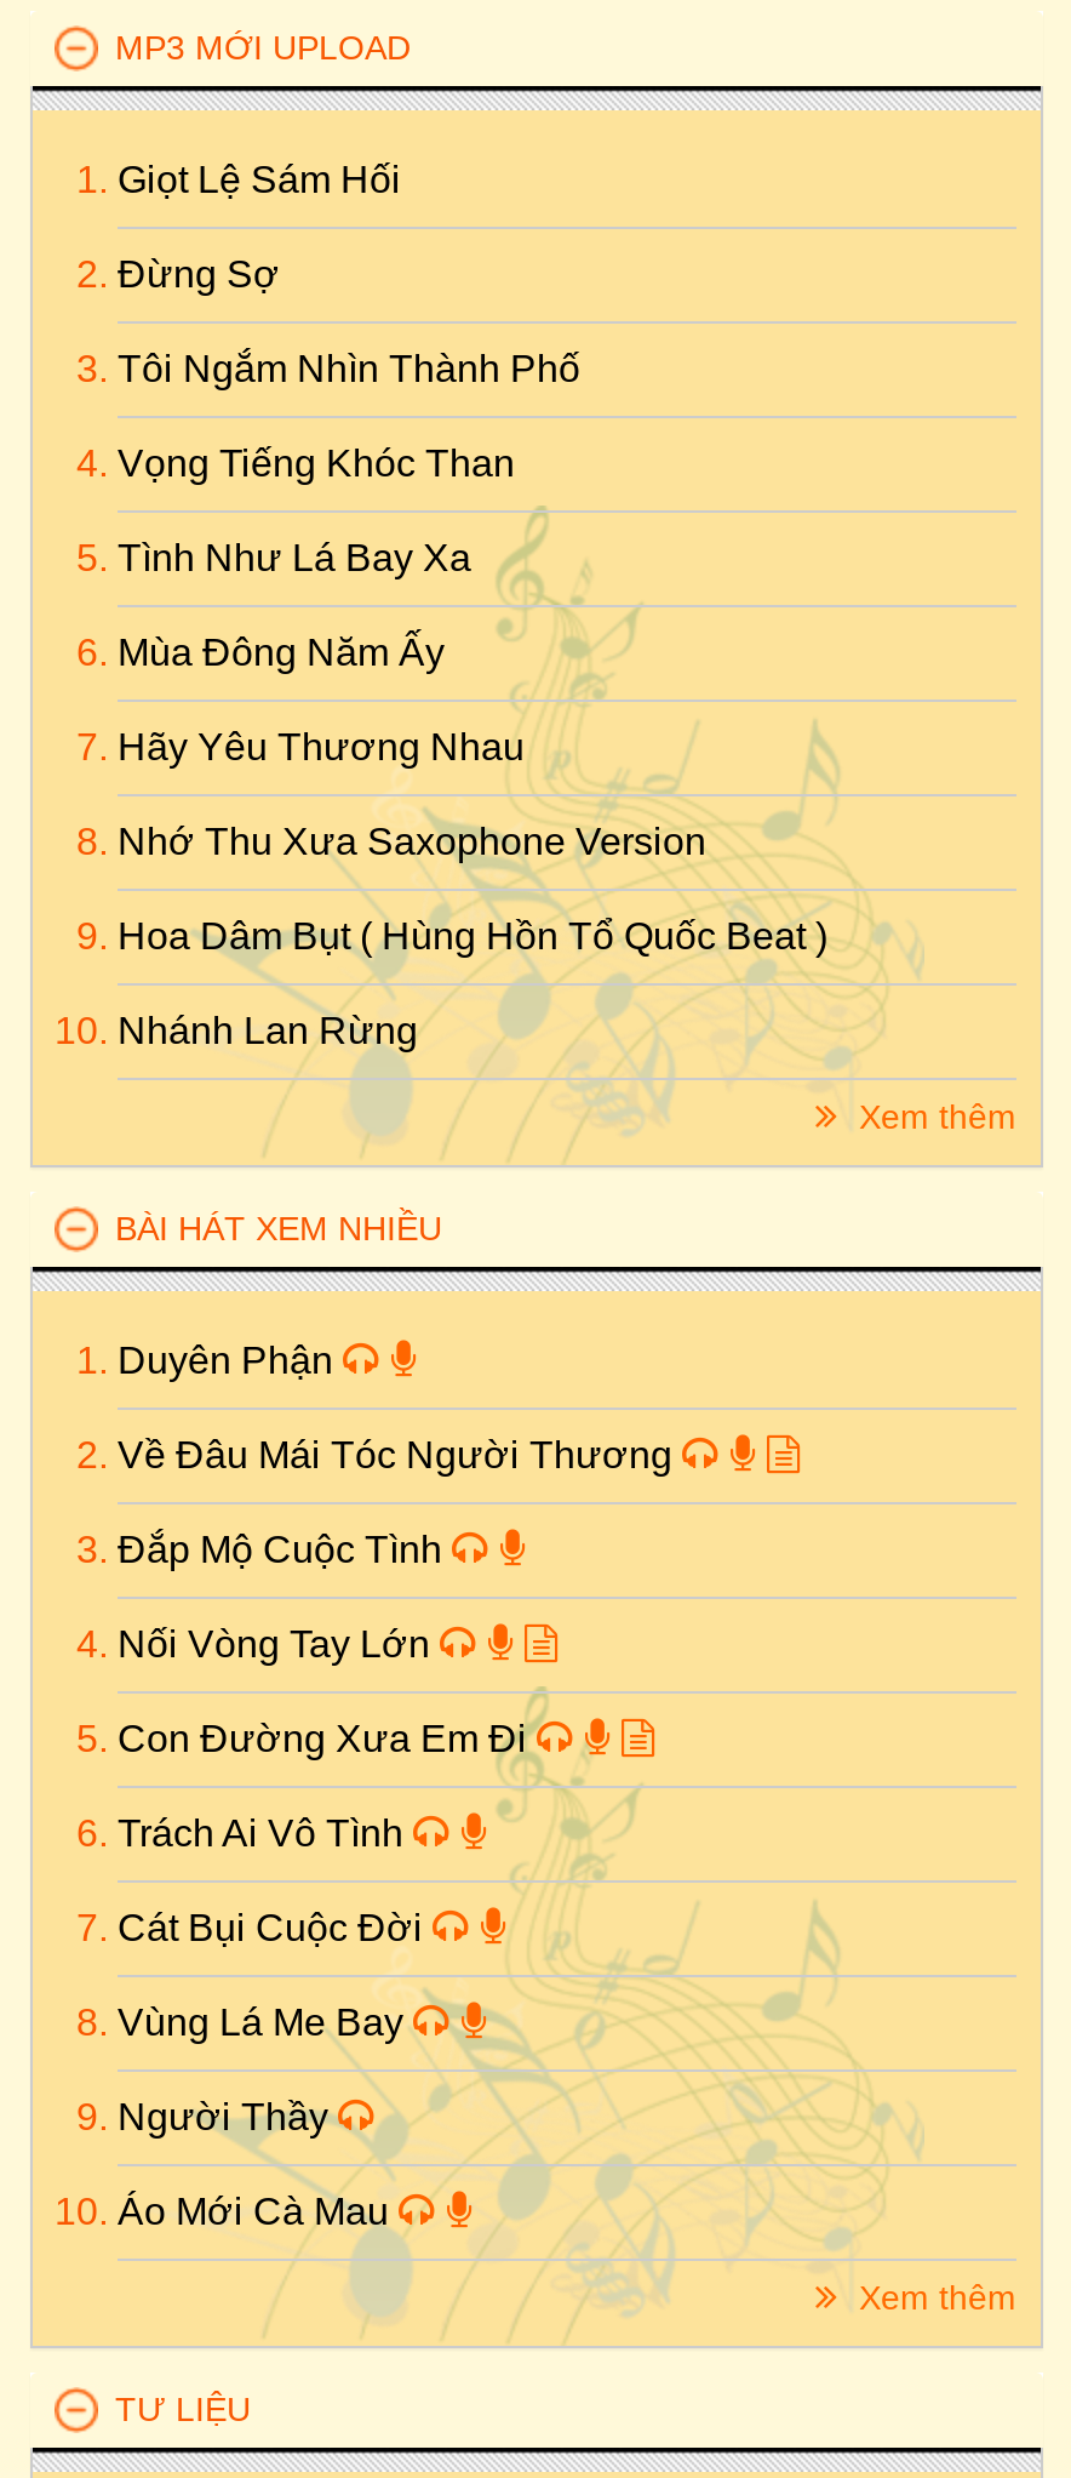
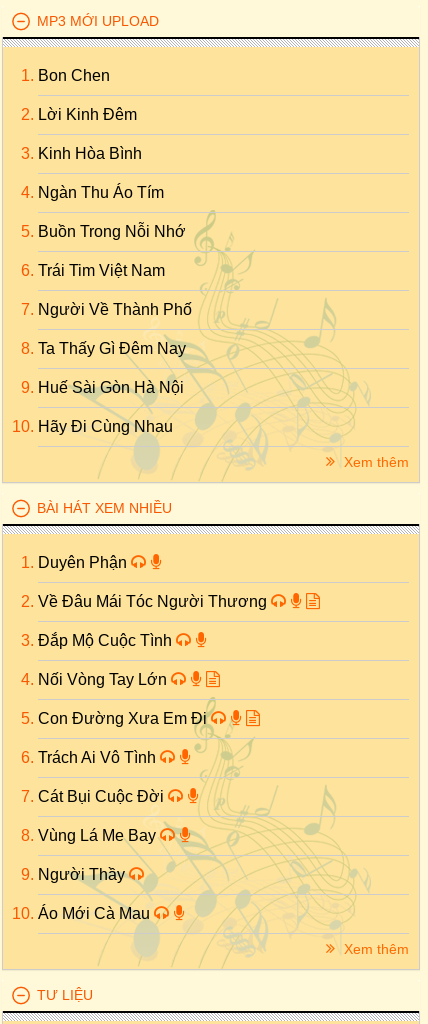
- Giọt Lệ Sám Hối
+ Bon Chen

- Đừng Sợ
+ Lời Kinh Đêm

- Tôi Ngắm Nhìn Thành Phố
+ Kinh Hòa Bình

- Vọng Tiếng Khóc Than
+ Ngàn Thu Áo Tím

- Tình Như Lá Bay Xa
+ Buồn Trong Nỗi Nhớ

- Mùa Đông Năm Ấy
+ Trái Tim Việt Nam

- Hãy Yêu Thương Nhau
+ Người Về Thành Phố

- Nhớ Thu Xưa Saxophone Version
+ Ta Thấy Gì Đêm Nay

- Hoa Dâm Bụt ( Hùng Hồn Tổ Quốc Beat )
+ Huế Sài Gòn Hà Nội

- Nhánh Lan Rừng
+ Hãy Đi Cùng Nhau
